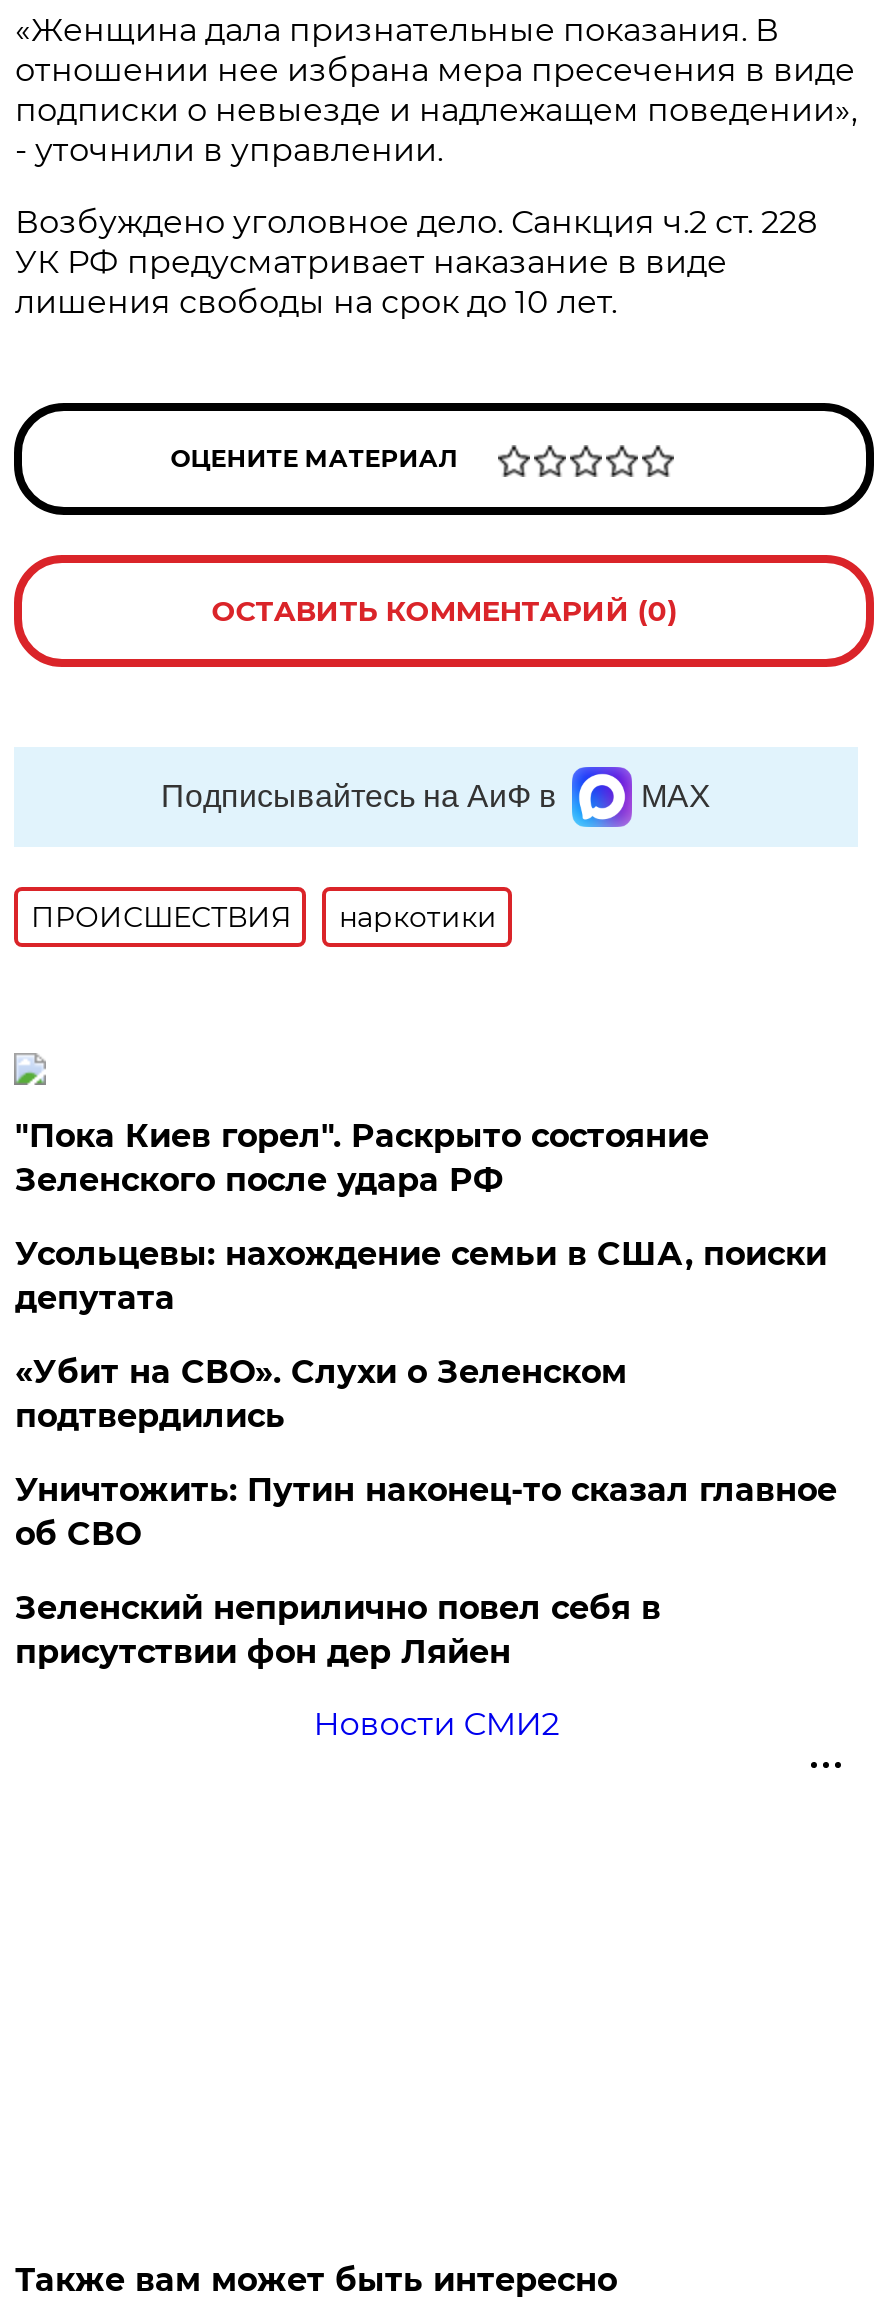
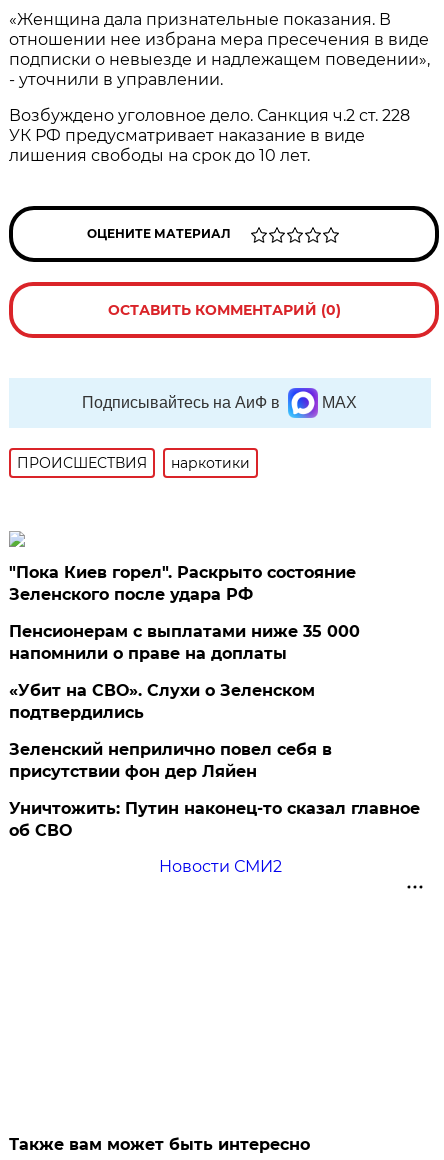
- Усольцевы: нахождение семьи в США, поиски
- депутата
+ Пенсионерам с выплатами ниже 35 000
+ напомнили о праве на доплаты

moved down: Уничтожить: Путин наконец-то сказал главное | об СВО

moved up: Зеленский неприлично повел cебя в | присутствии фон дер Ляйен
